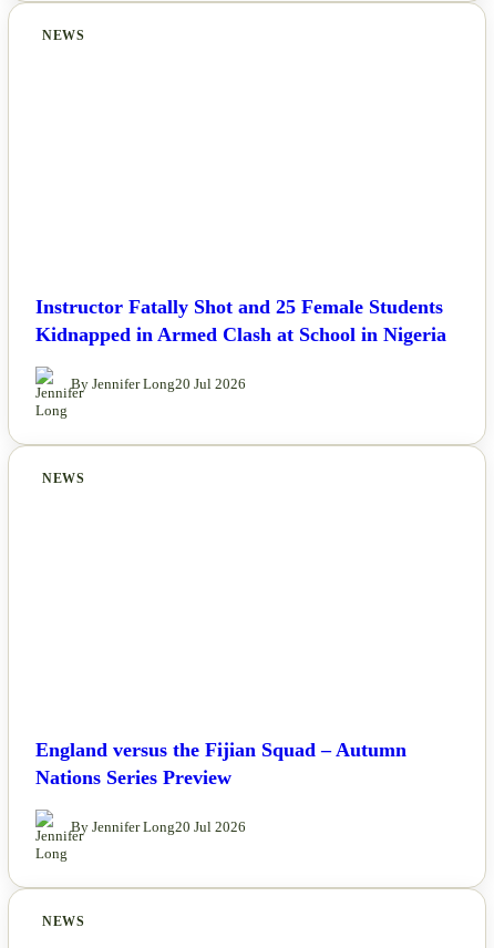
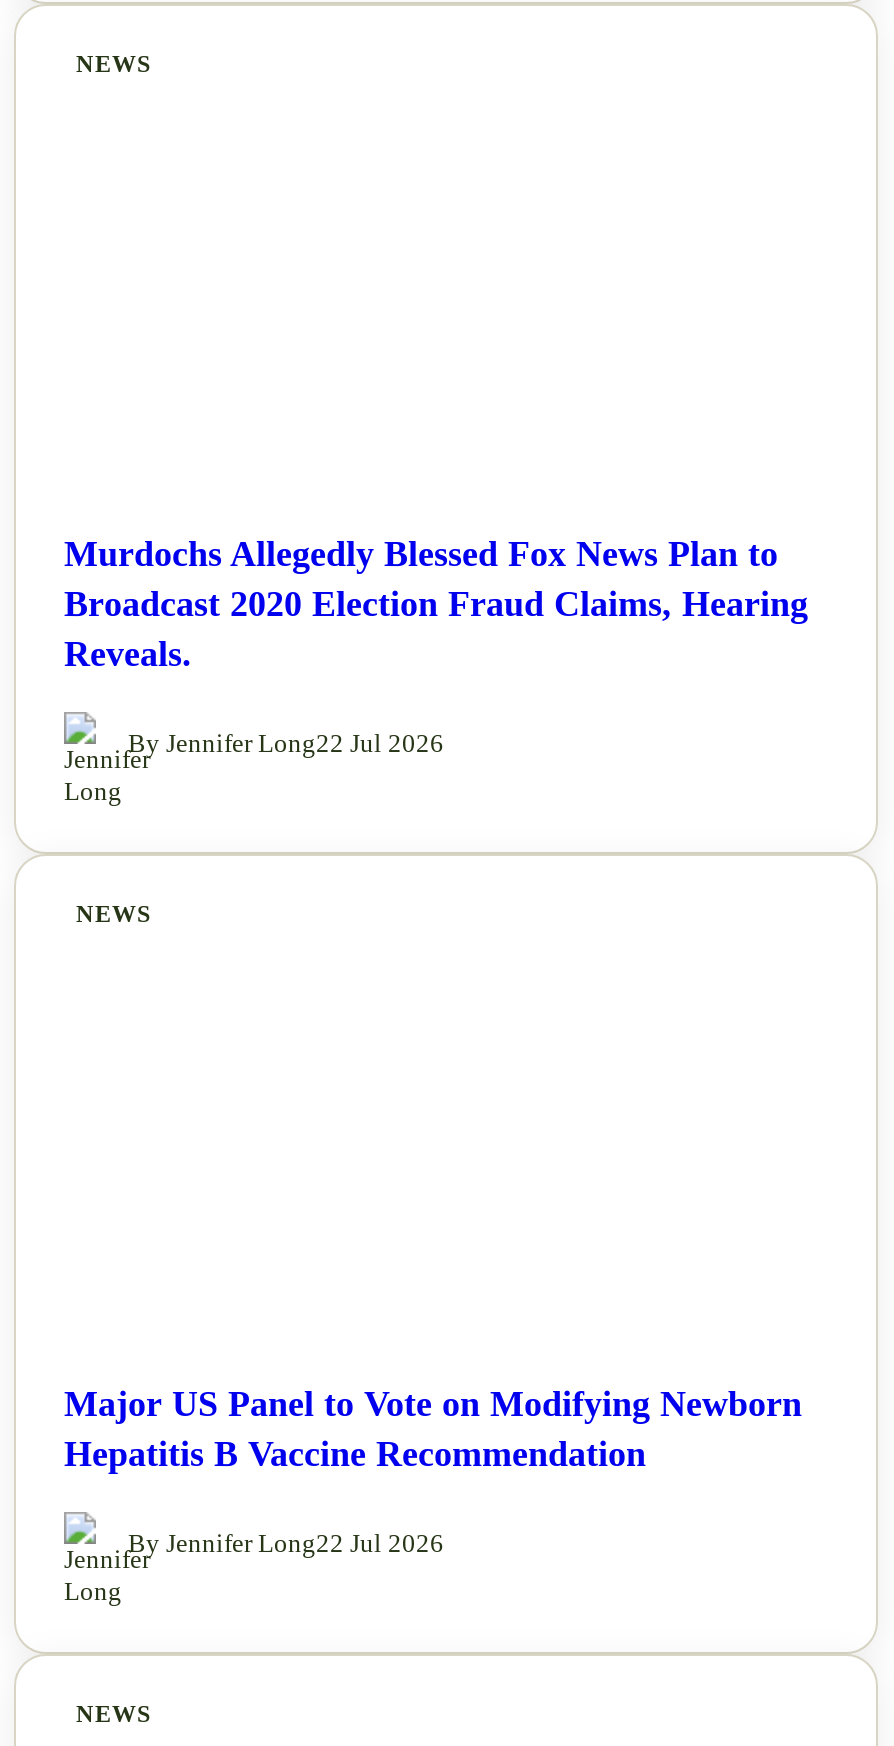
- Instructor Fatally Shot and 25 Female Students
- Kidnapped in Armed Clash at School in Nigeria
+ Murdochs Allegedly Blessed Fox News Plan to
+ Broadcast 2020 Election Fraud Claims, Hearing
+ Reveals.

- By Jennifer Long20 Jul 2026
+ By Jennifer Long22 Jul 2026

- England versus the Fijian Squad – Autumn
- Nations Series Preview
+ Major US Panel to Vote on Modifying Newborn
+ Hepatitis B Vaccine Recommendation

- By Jennifer Long20 Jul 2026
+ By Jennifer Long22 Jul 2026
